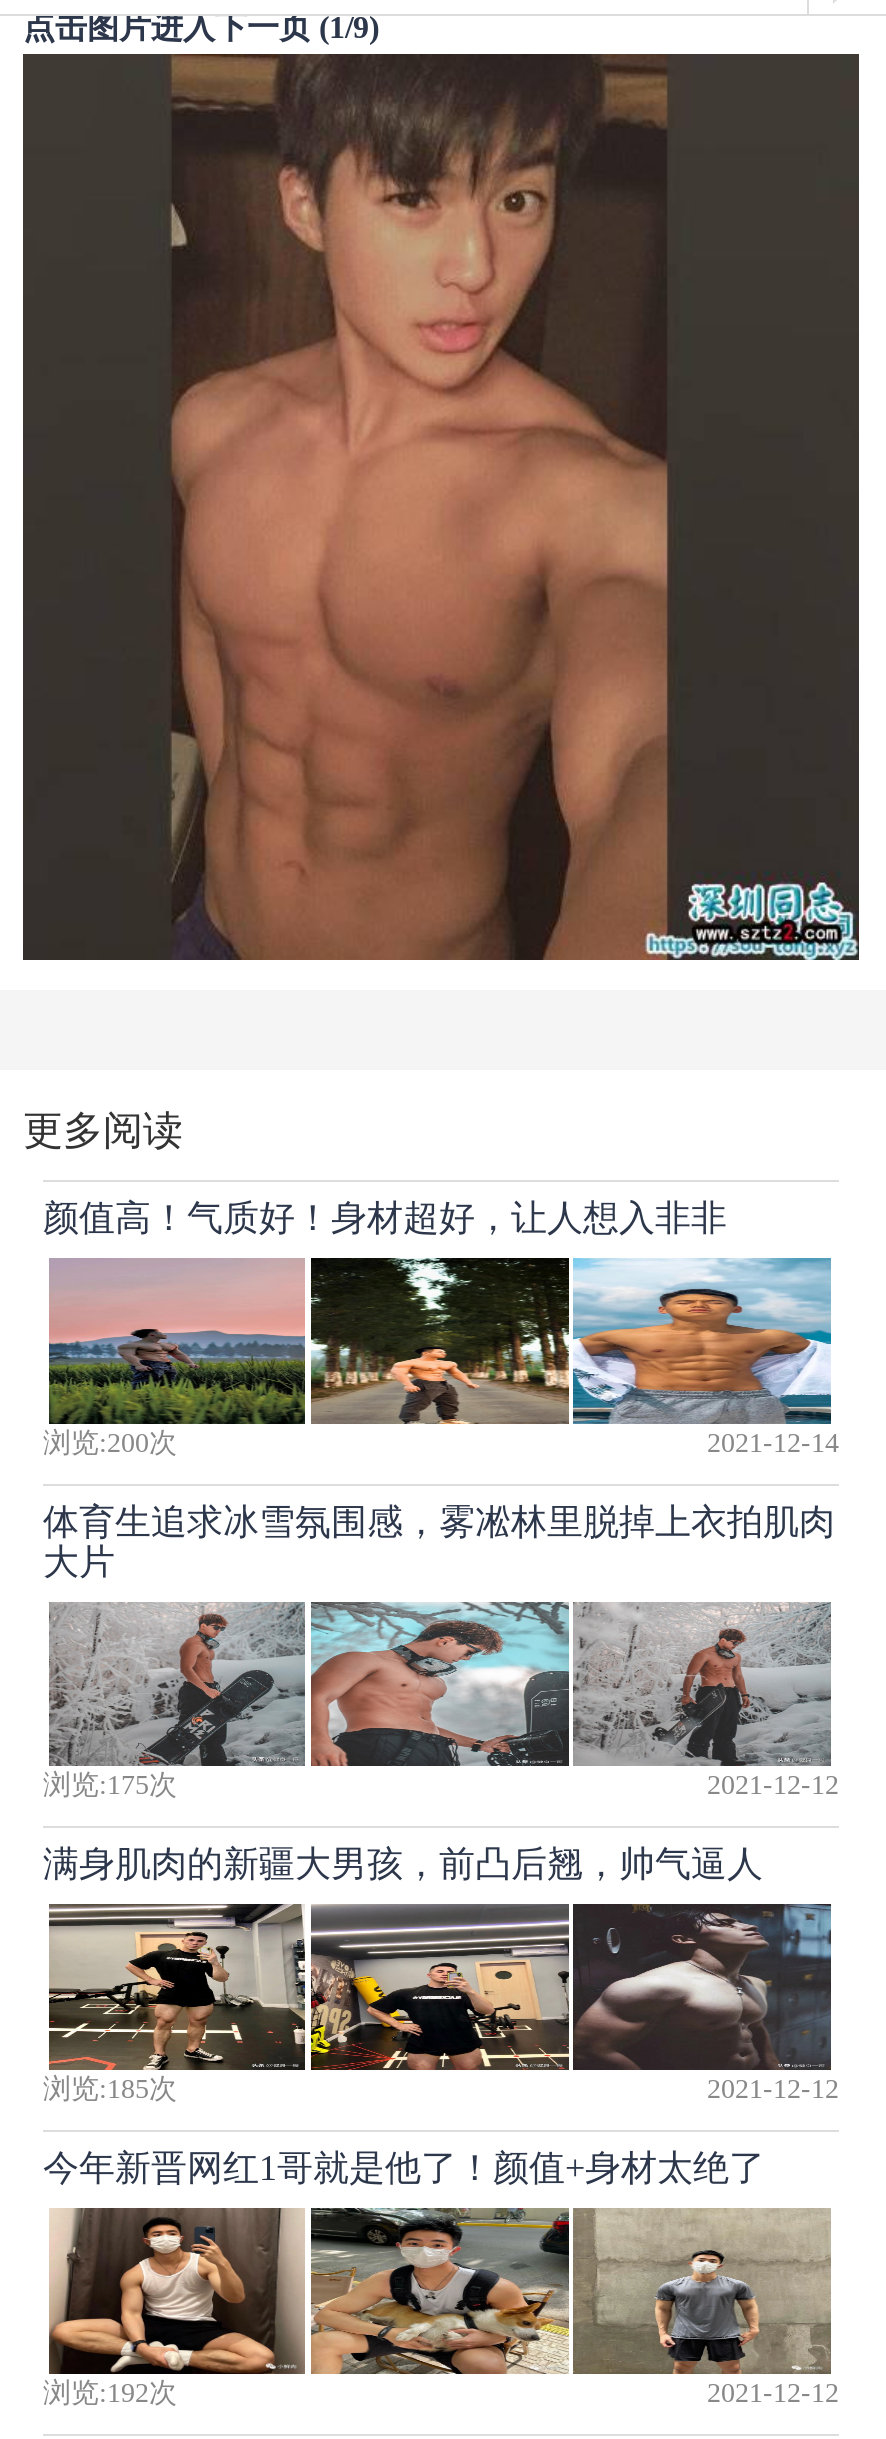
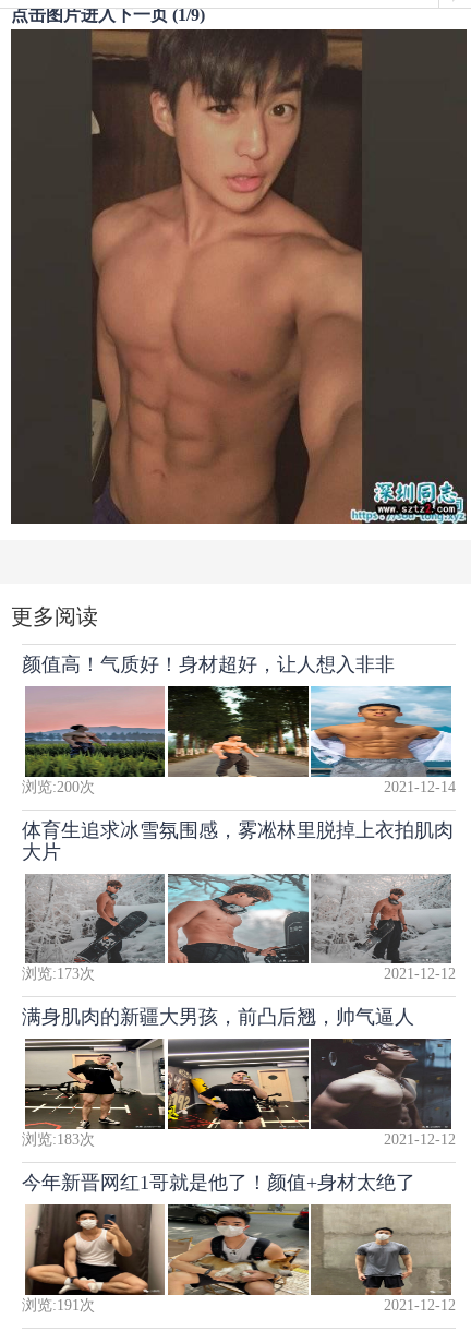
- 浏览:175次
+ 浏览:173次

- 浏览:185次
+ 浏览:183次

- 浏览:192次
+ 浏览:191次
